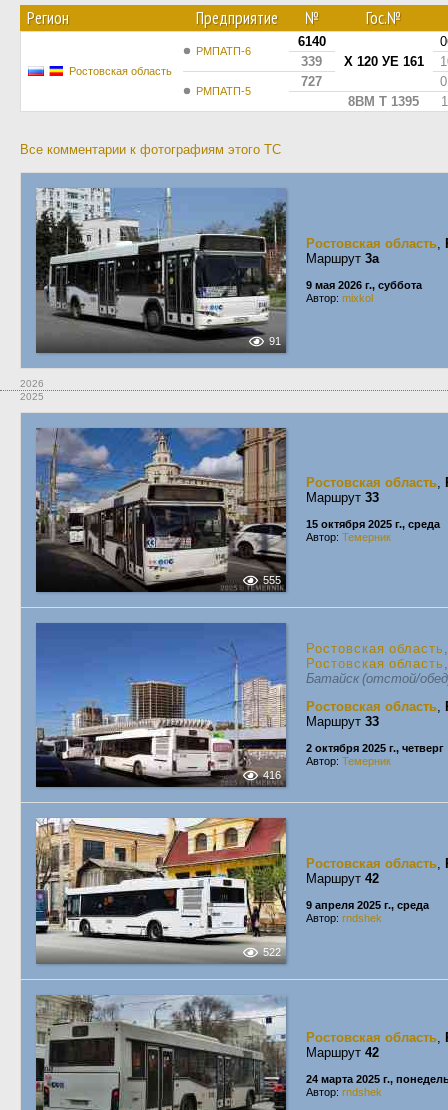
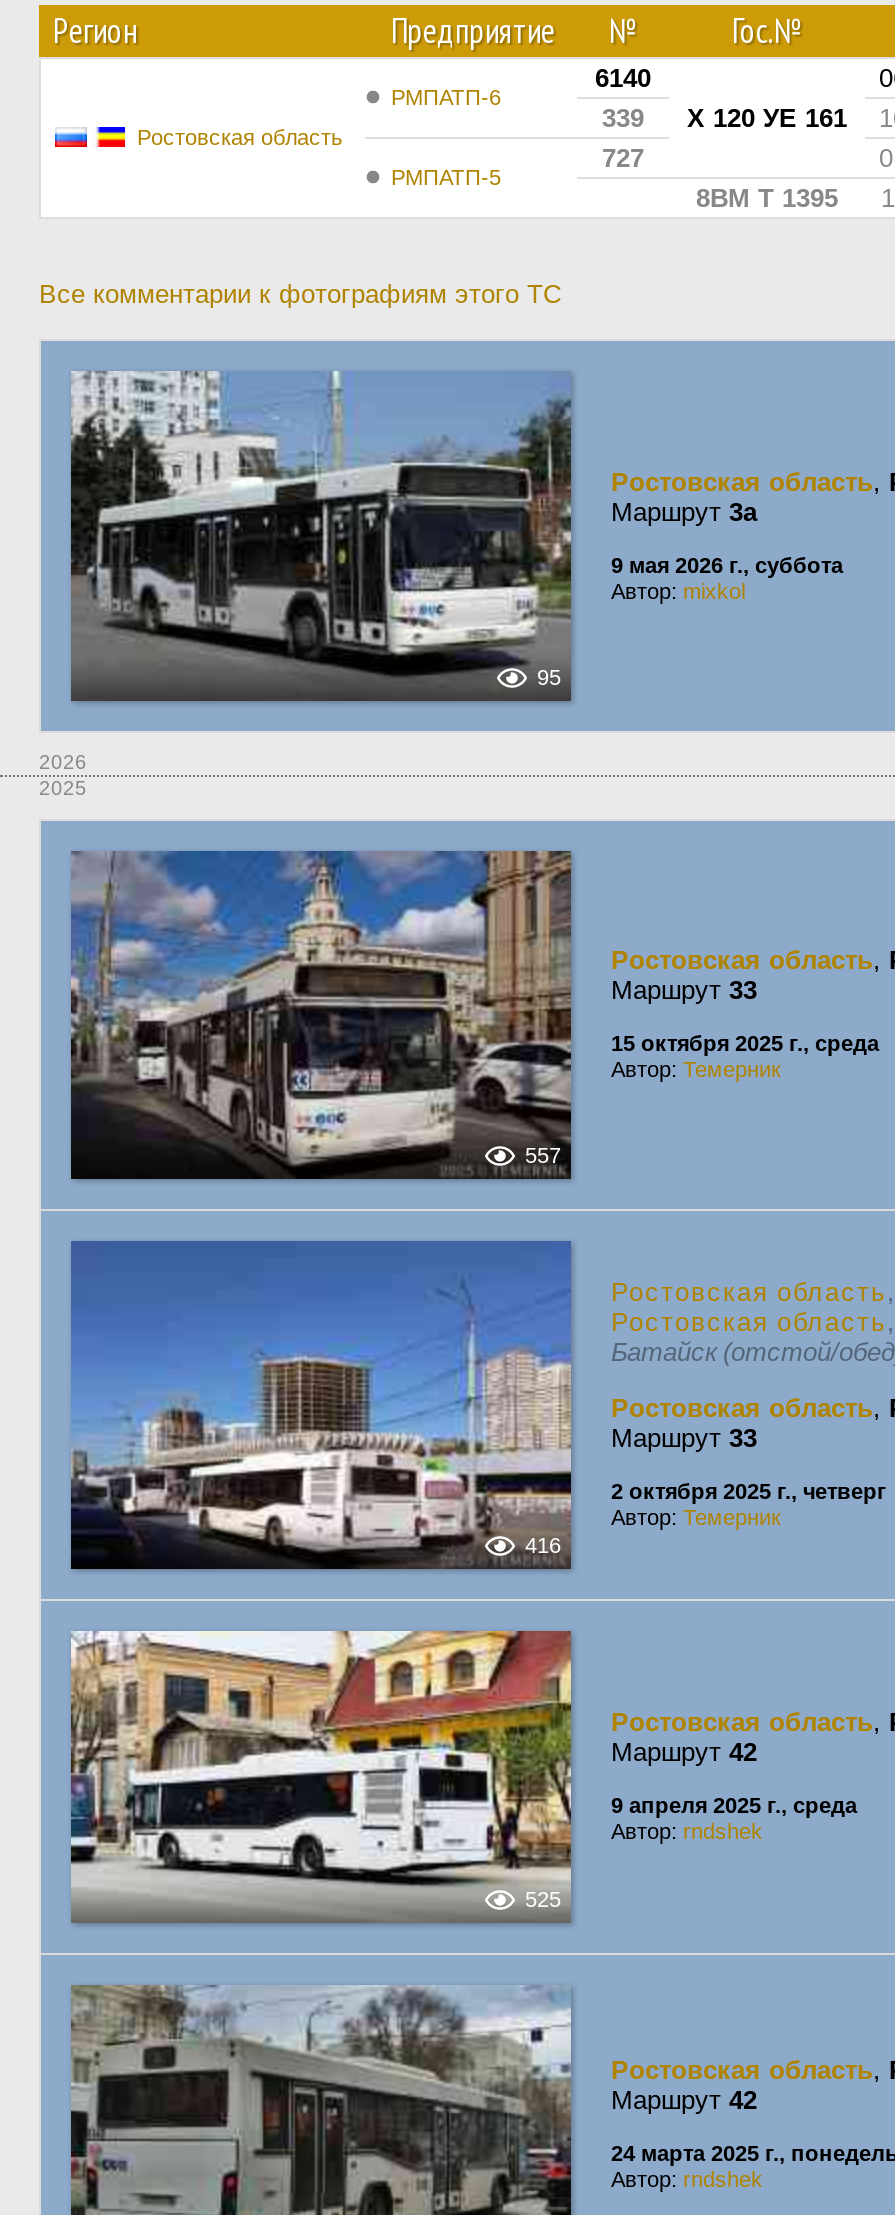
- 91
+ 95

- 555
+ 557

- 522
+ 525
